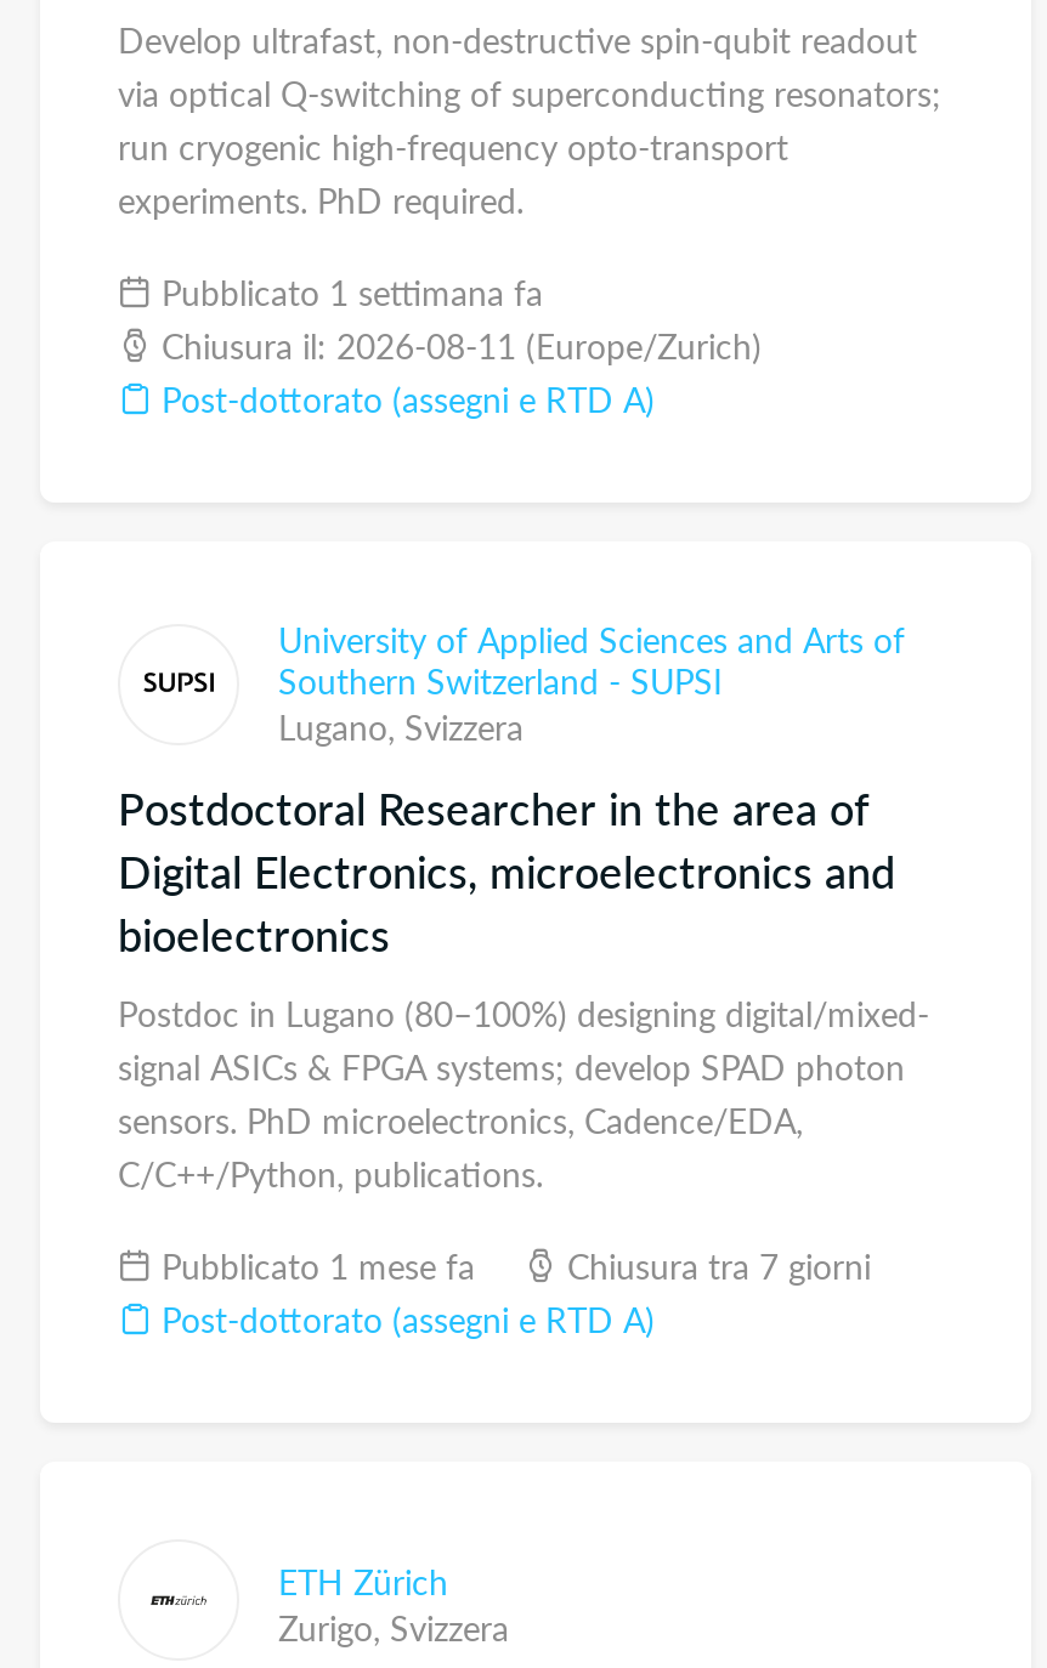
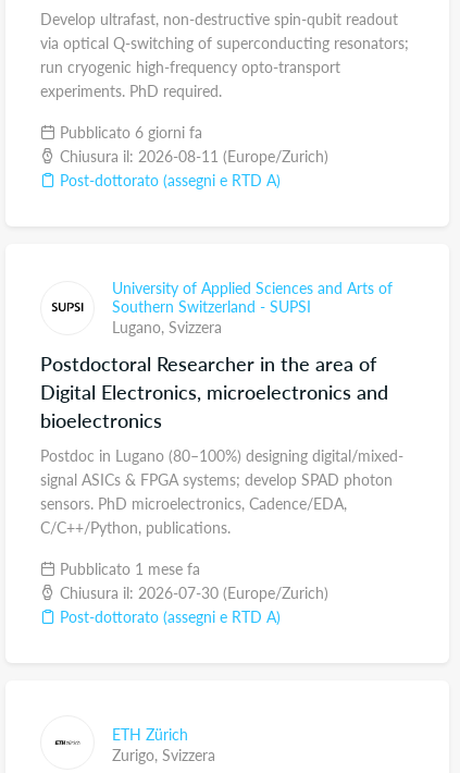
- Pubblicato 1 settimana fa
+ Pubblicato 6 giorni fa

- Chiusura tra 7 giorni
+ Chiusura il: 2026-07-30 (Europe/Zurich)
